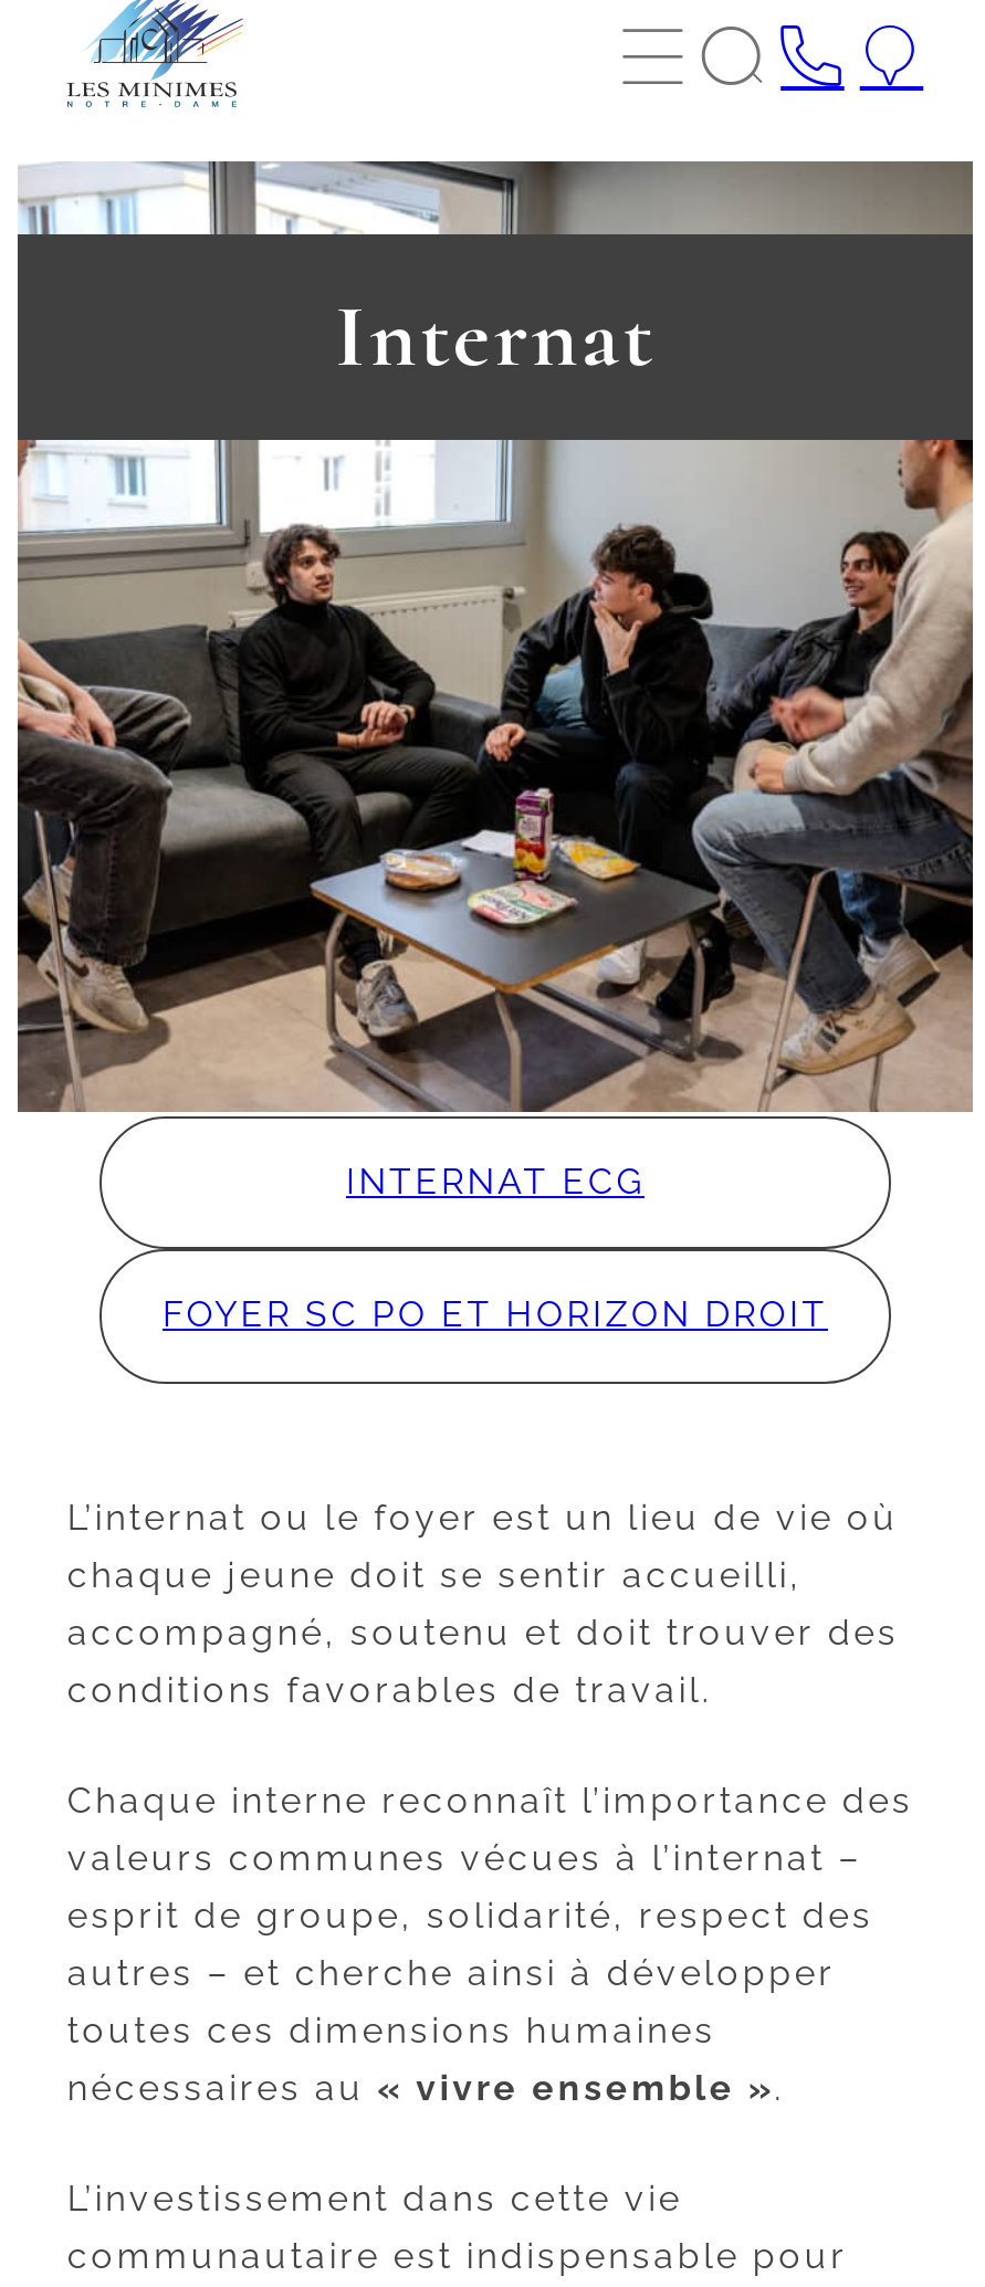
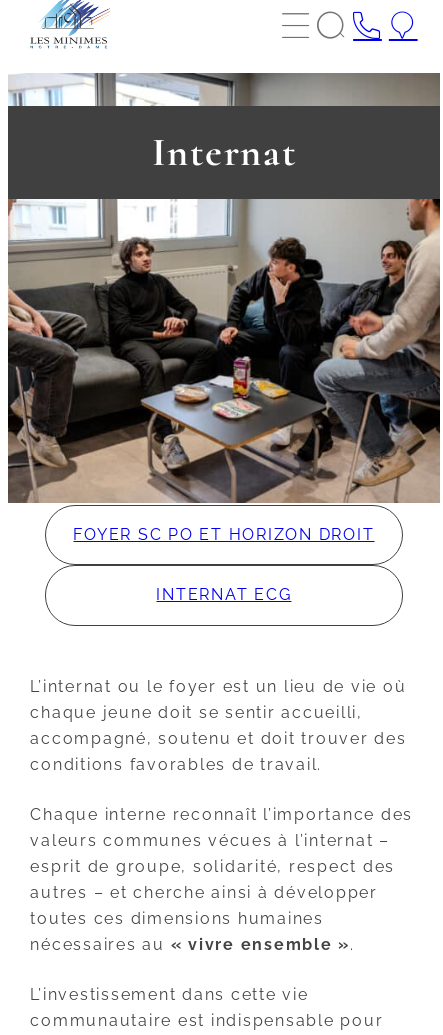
moved down: INTERNAT ECG

moved up: FOYER SC PO ET HORIZON DROIT
